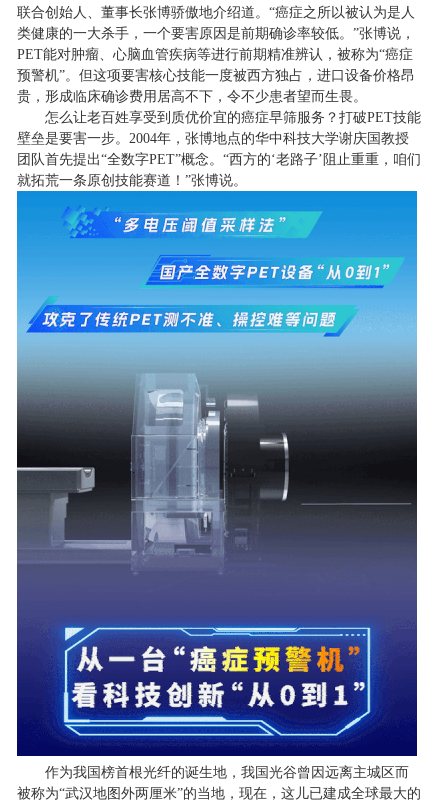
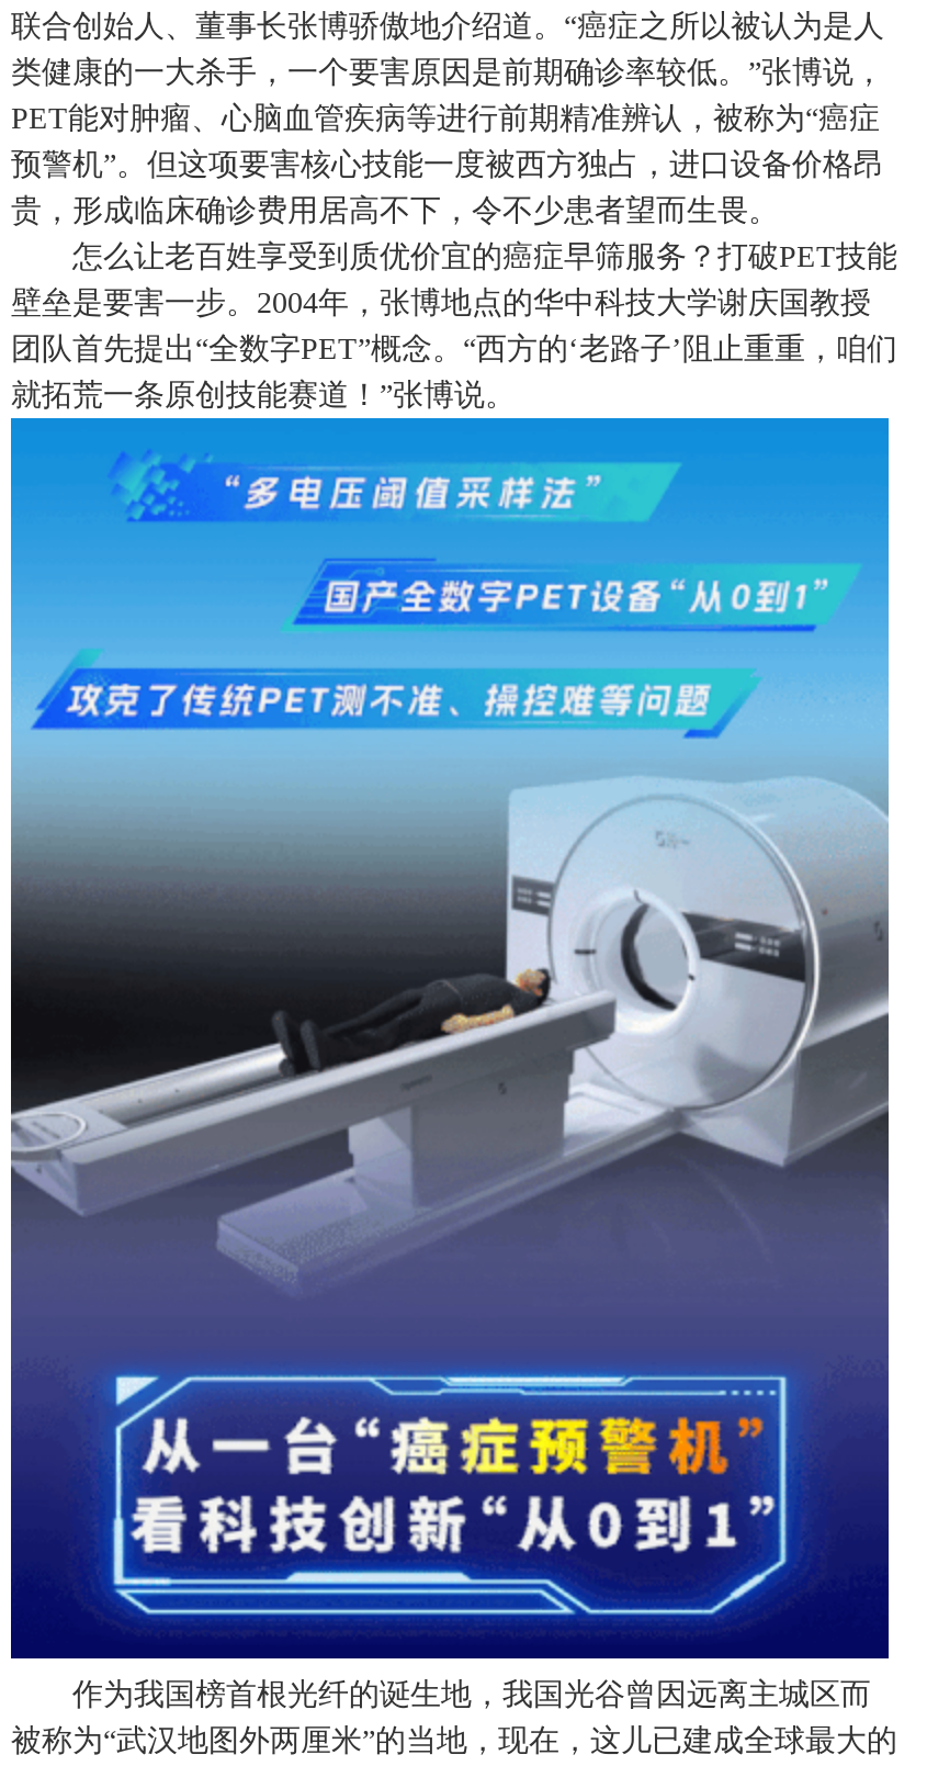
- [image]
+ [image]
